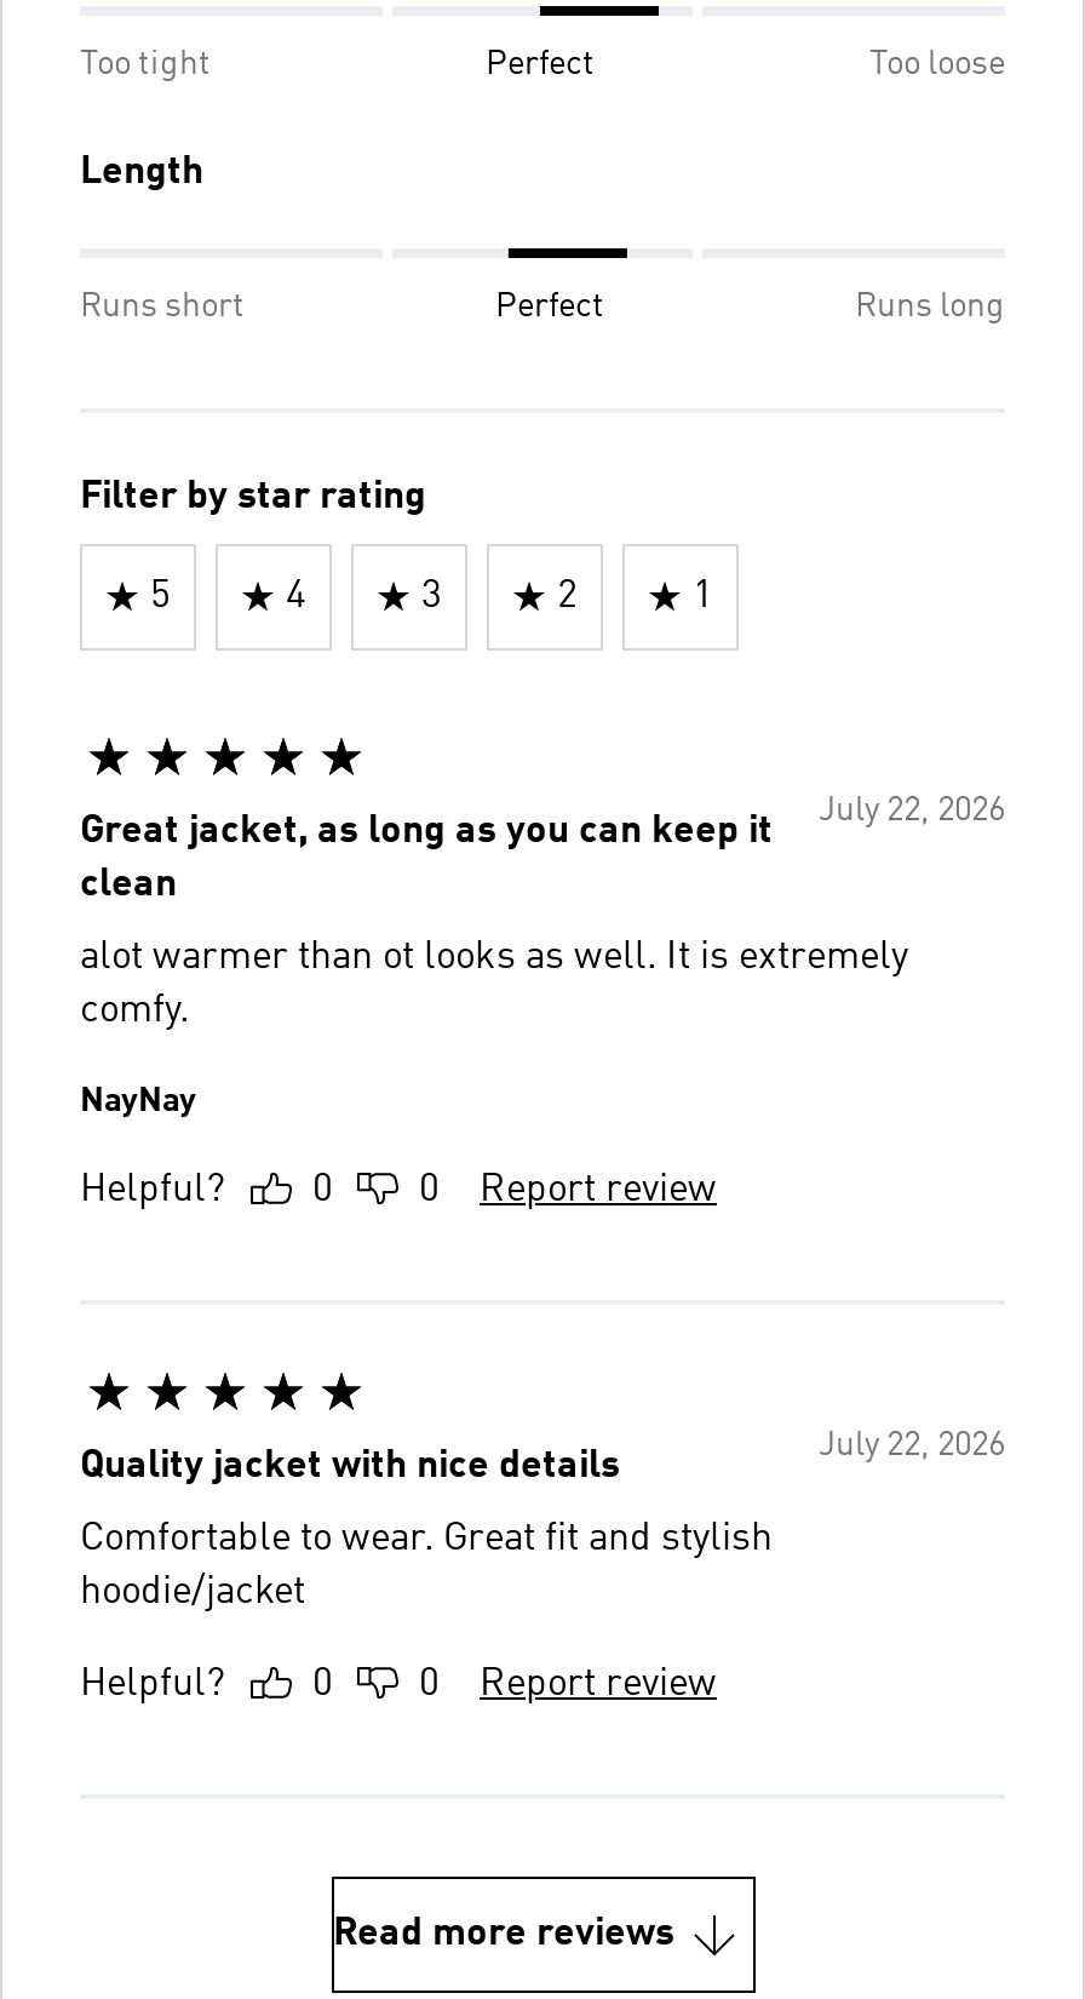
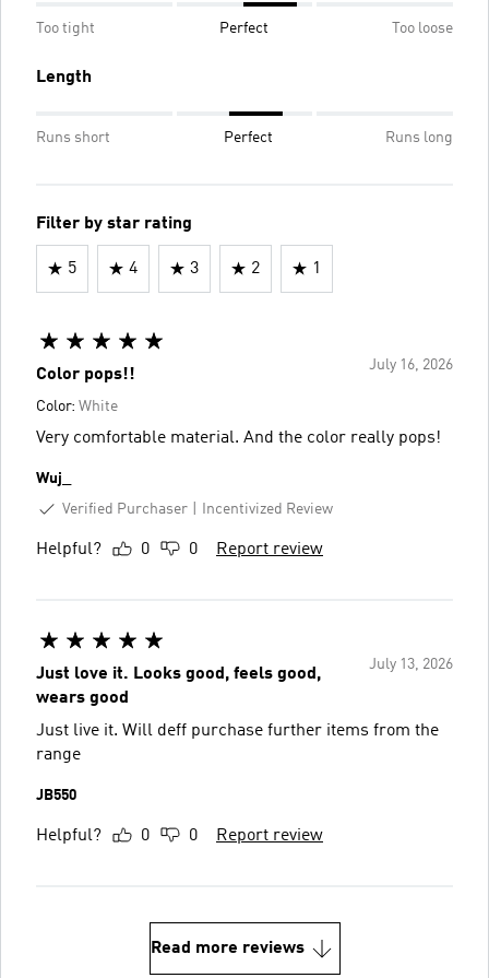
- July 22, 2026
- Great jacket, as long as you can keep it
- clean
- alot warmer than ot looks as well. It is extremely
- comfy.
- NayNay
+ July 16, 2026
+ Color pops!!
+ Color: White
+ Very comfortable material. And the color really pops!
+ Wuj_
+ Verified Purchaser
+ Incentivized Review

- July 22, 2026
- Quality jacket with nice details
- Comfortable to wear. Great fit and stylish
- hoodie/jacket
+ July 13, 2026
+ Just love it. Looks good, feels good,
+ wears good
+ Just live it. Will deff purchase further items from the
+ range
+ JB550
